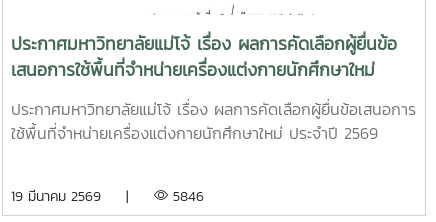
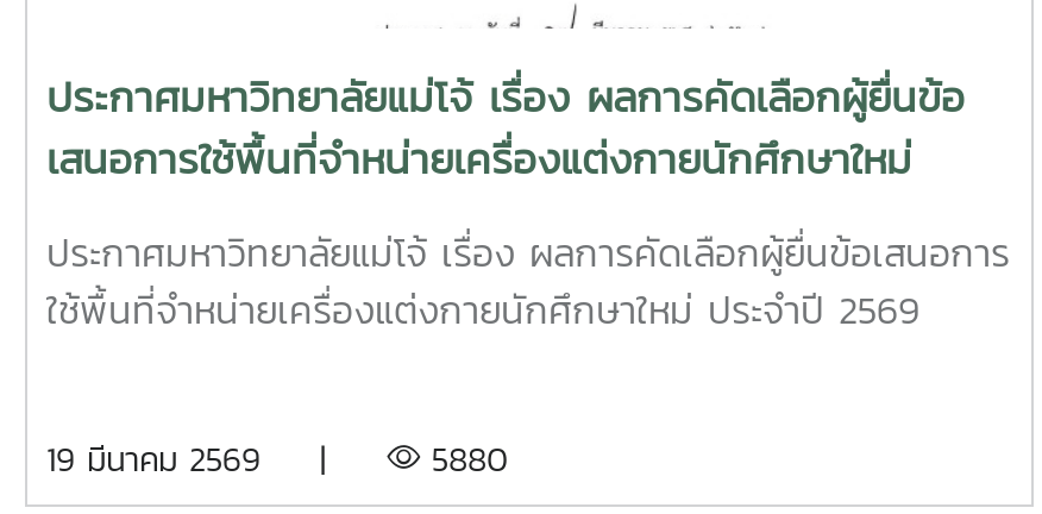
- 5846
+ 5880
